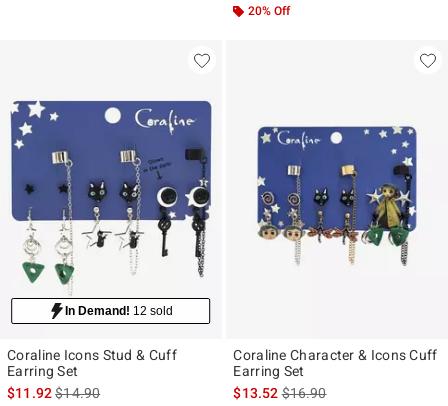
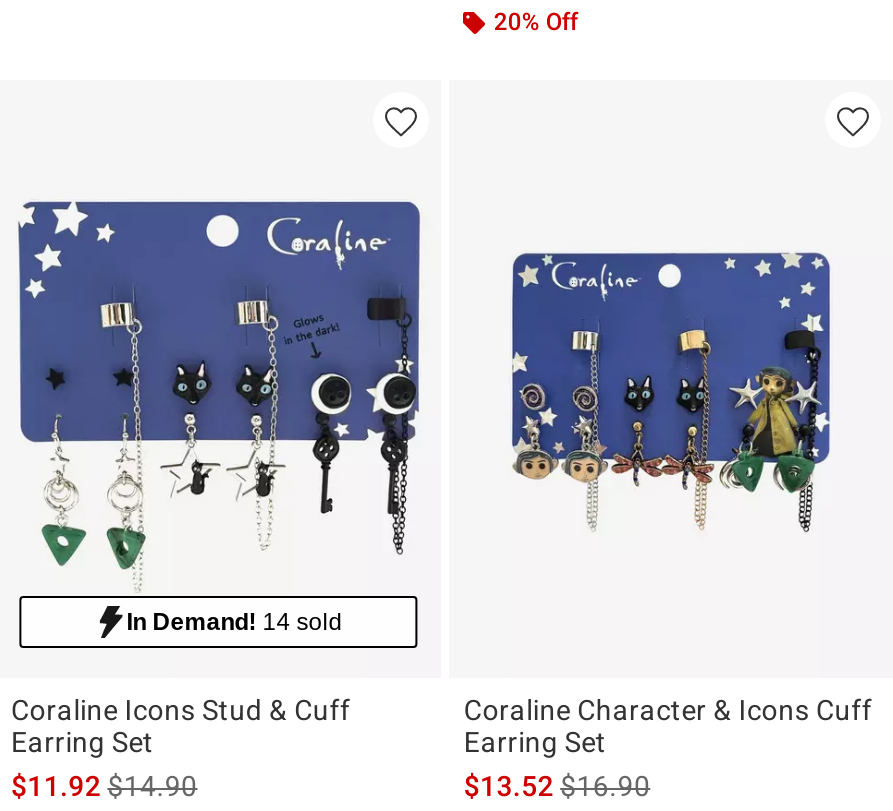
- In Demand! 12 sold
+ In Demand! 14 sold
